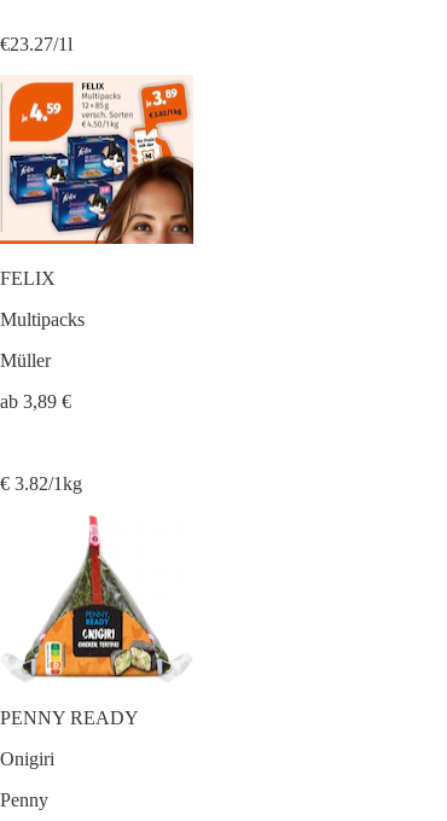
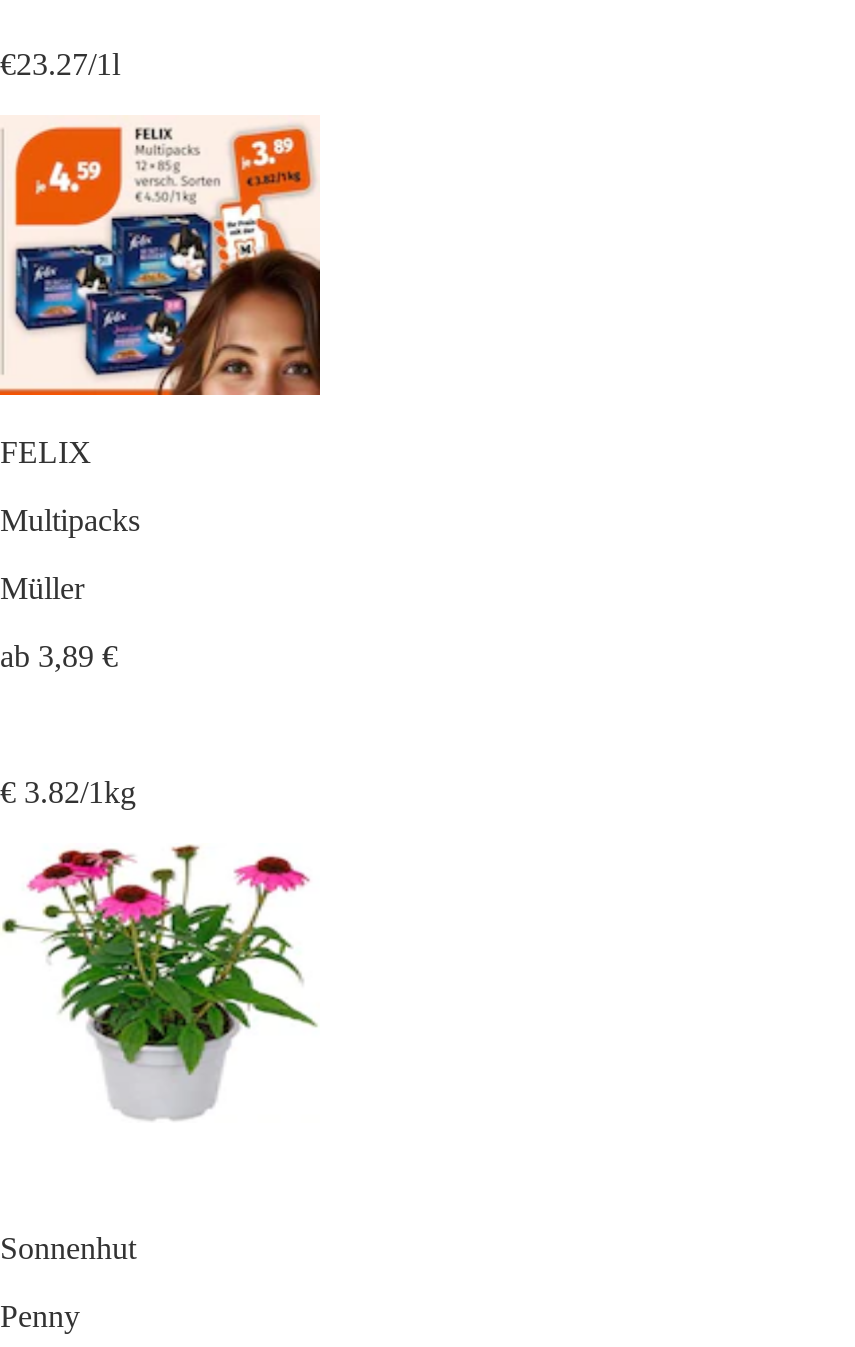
- [image]
+ [image]

- PENNY READY
- Onigiri
+ Sonnenhut
